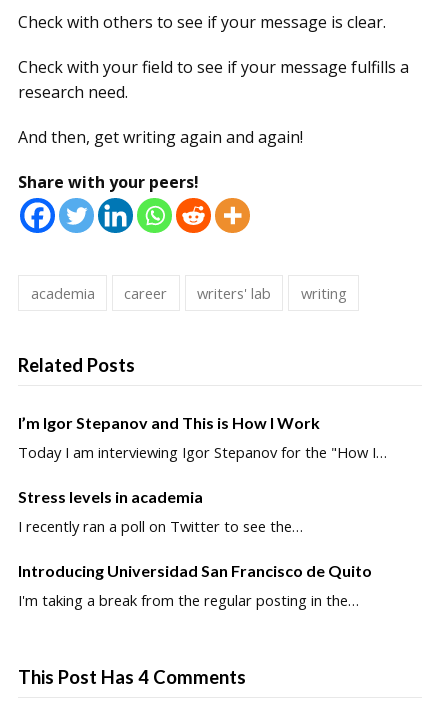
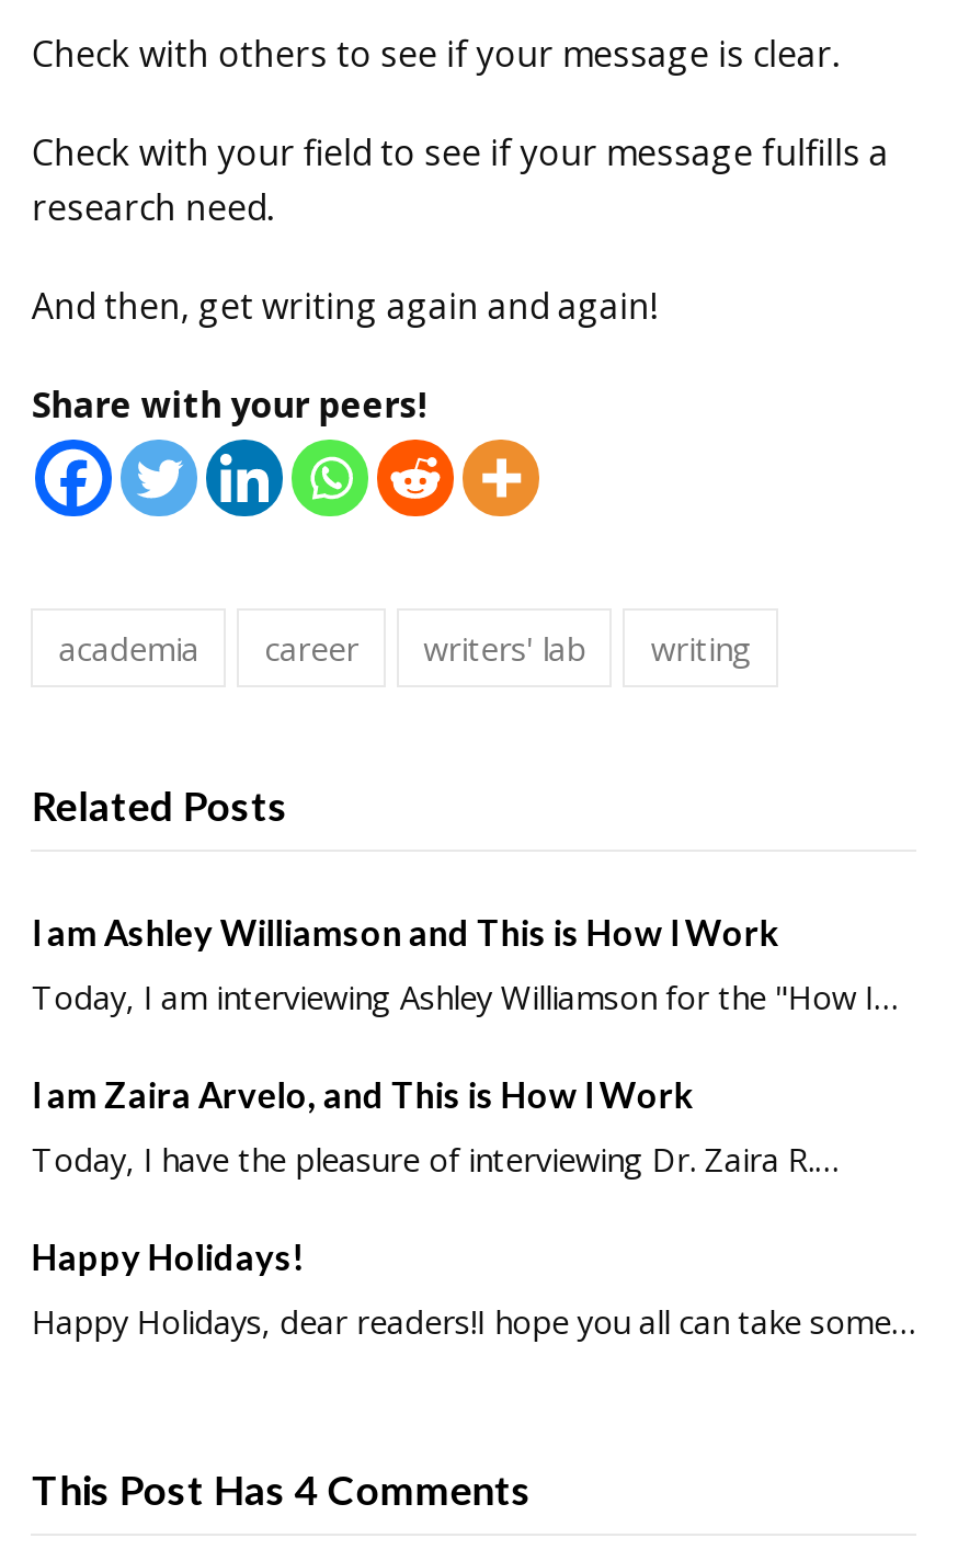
- I’m Igor Stepanov and This is How I Work
+ I am Ashley Williamson and This is How I Work

- Today I am interviewing Igor Stepanov for the "How I…
+ Today, I am interviewing Ashley Williamson for the "How I…

- Stress levels in academia
+ I am Zaira Arvelo, and This is How I Work

- I recently ran a poll on Twitter to see the…
+ Today, I have the pleasure of interviewing Dr. Zaira R.…

- Introducing Universidad San Francisco de Quito
+ Happy Holidays!

- I'm taking a break from the regular posting in the…
+ Happy Holidays, dear readers!I hope you all can take some…
